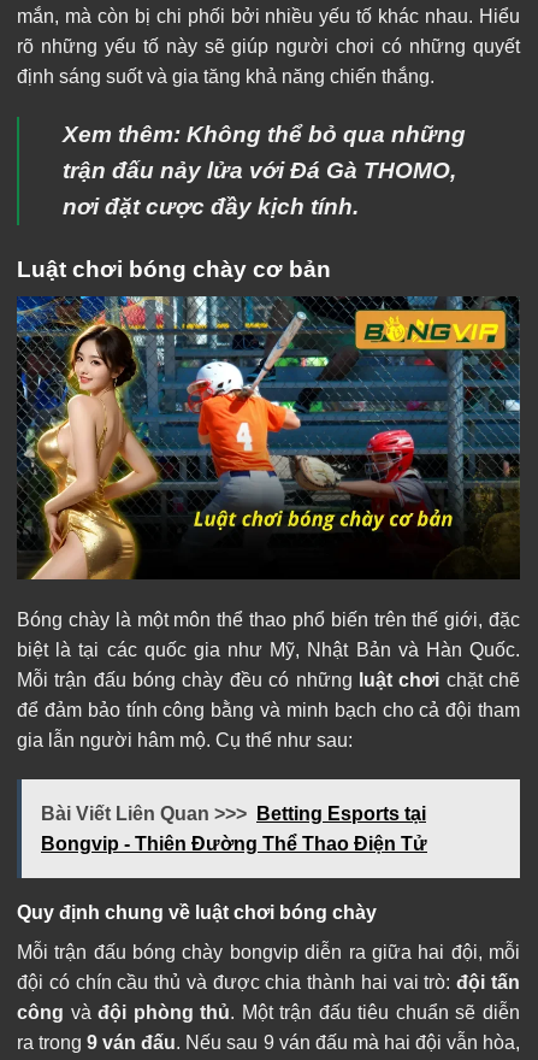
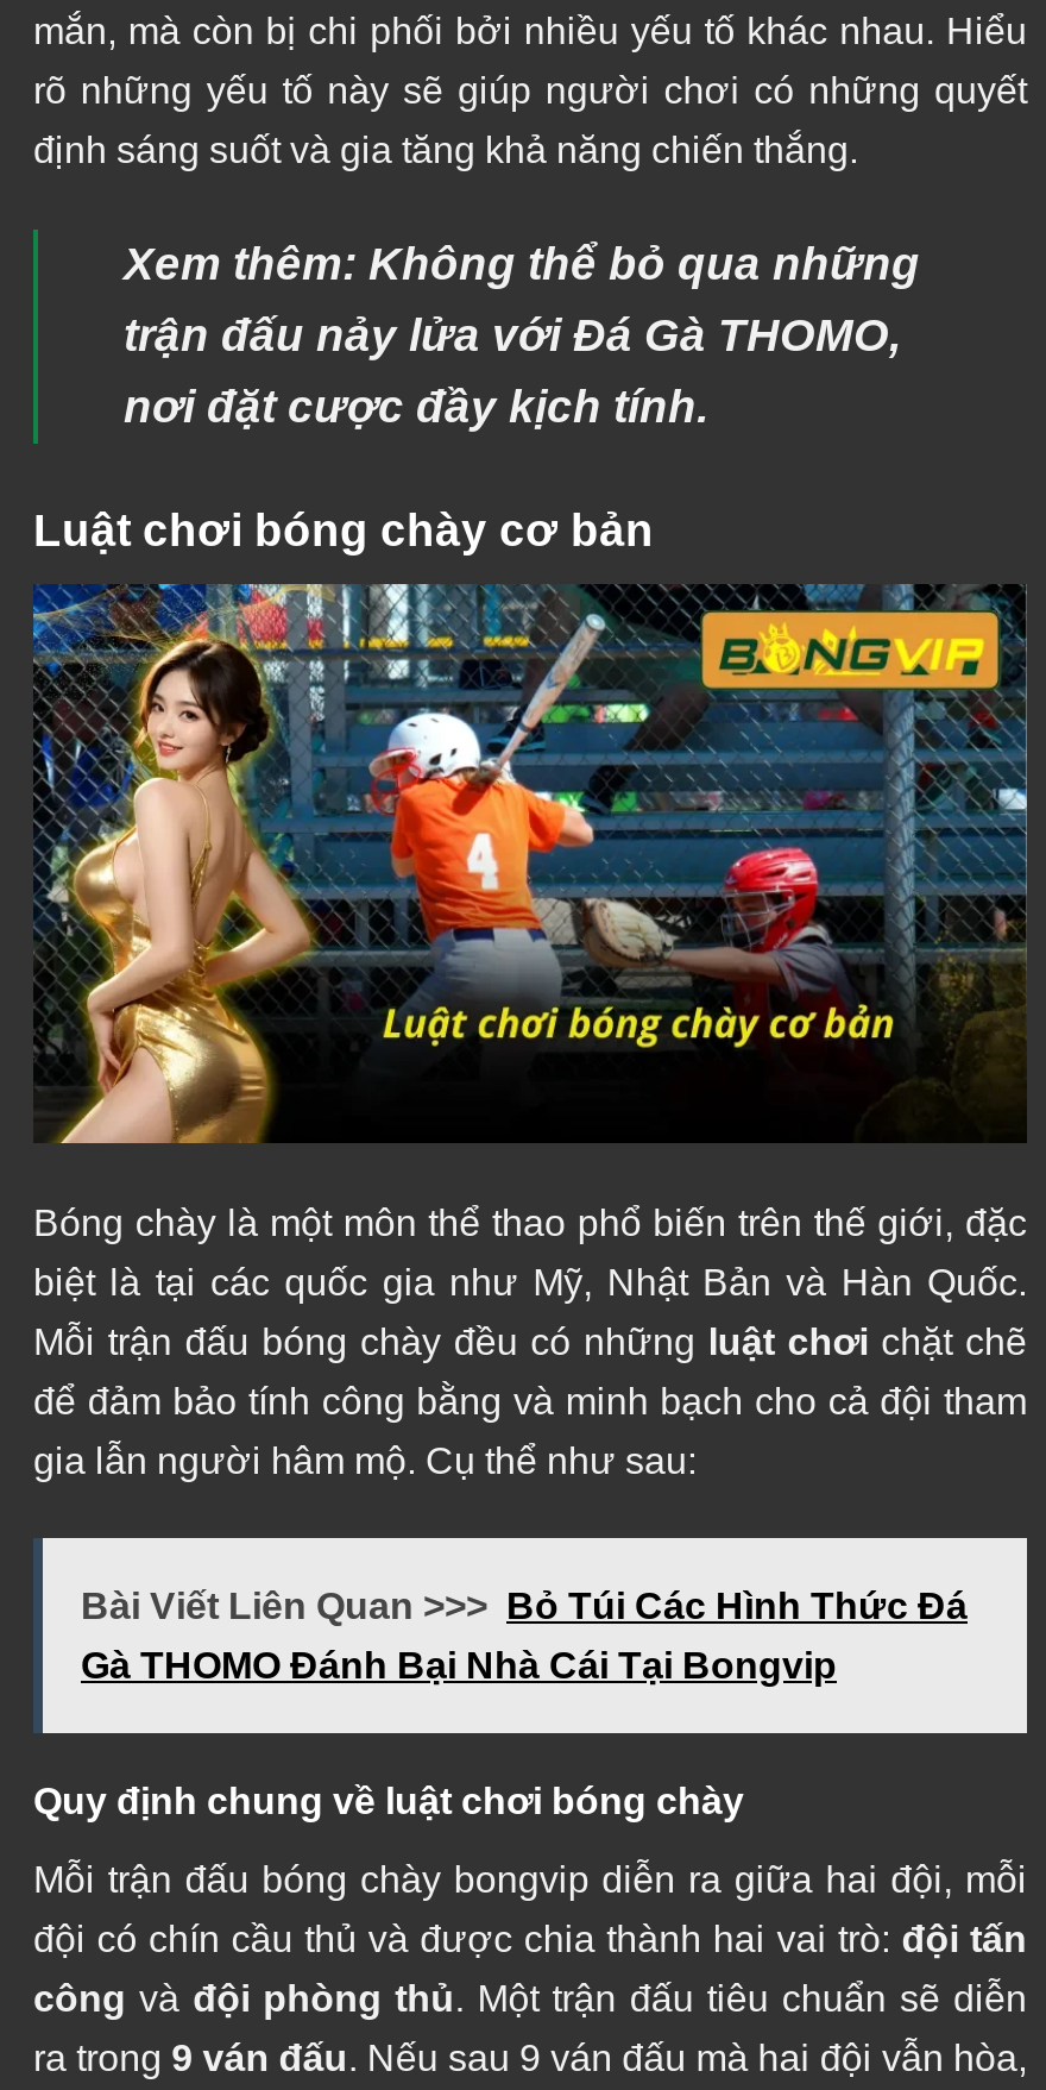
- Bài Viết Liên Quan >>> Betting Esports tại
+ Bài Viết Liên Quan >>> Bỏ Túi Các Hình Thức Đá

- Bongvip - Thiên Đường Thể Thao Điện Tử
+ Gà THOMO Đánh Bại Nhà Cái Tại Bongvip
